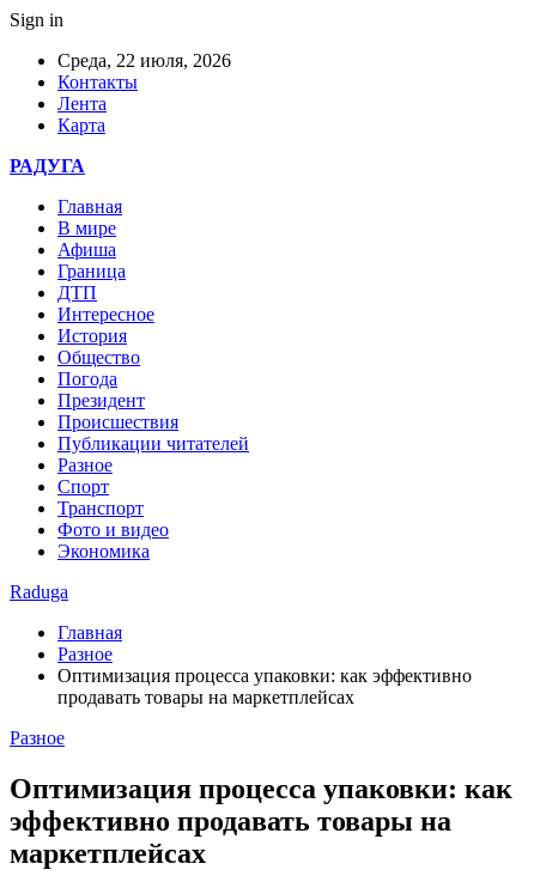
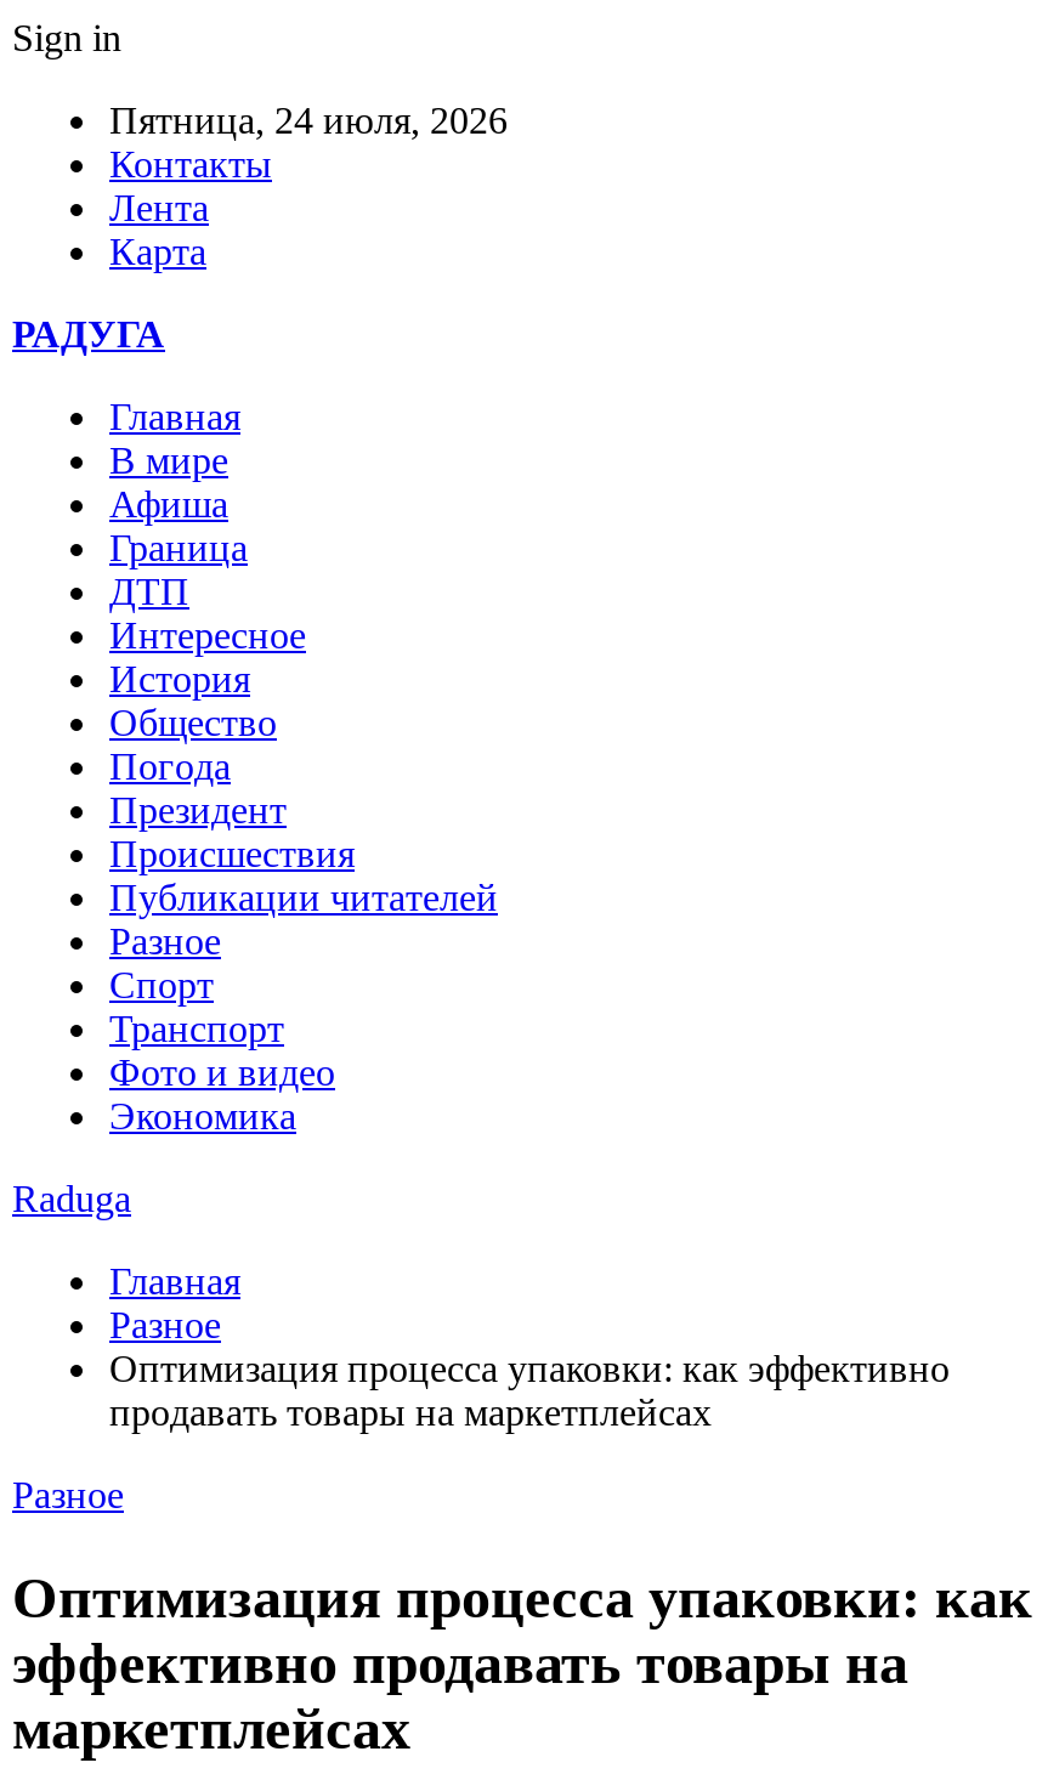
- Среда, 22 июля, 2026
+ Пятница, 24 июля, 2026
